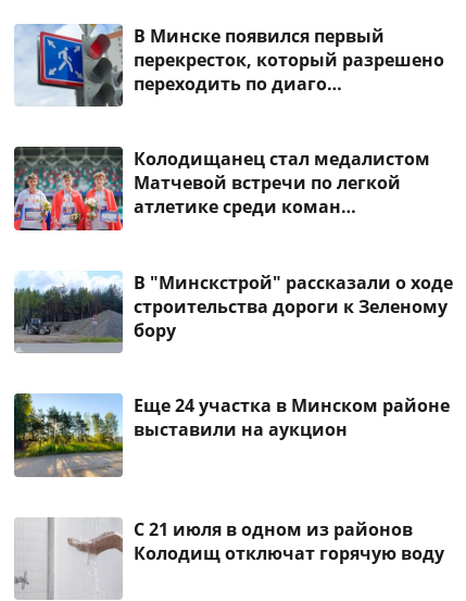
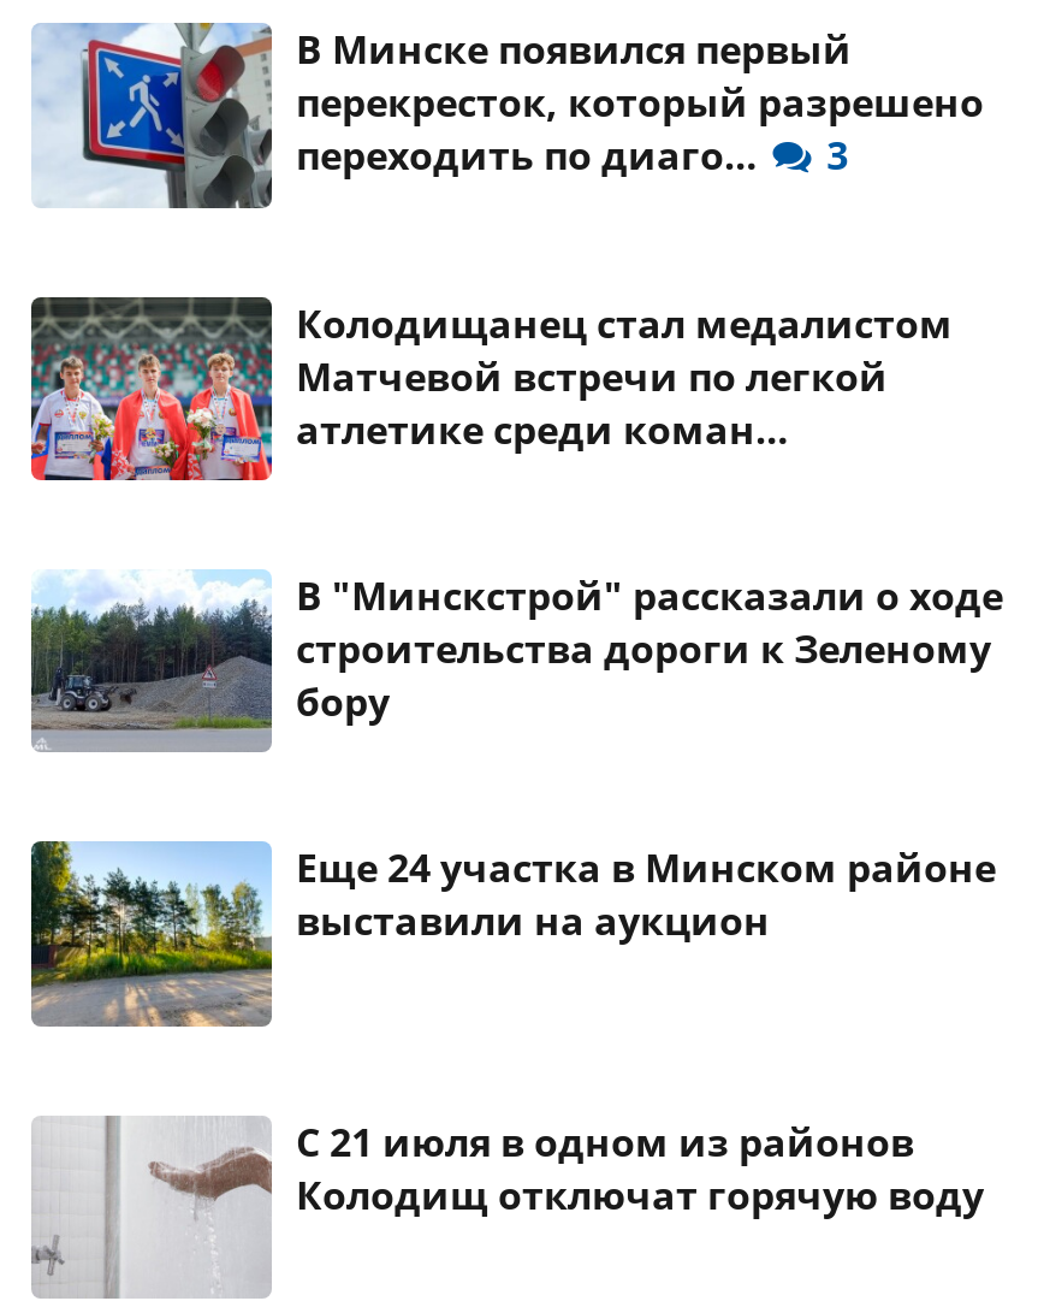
+ 3
